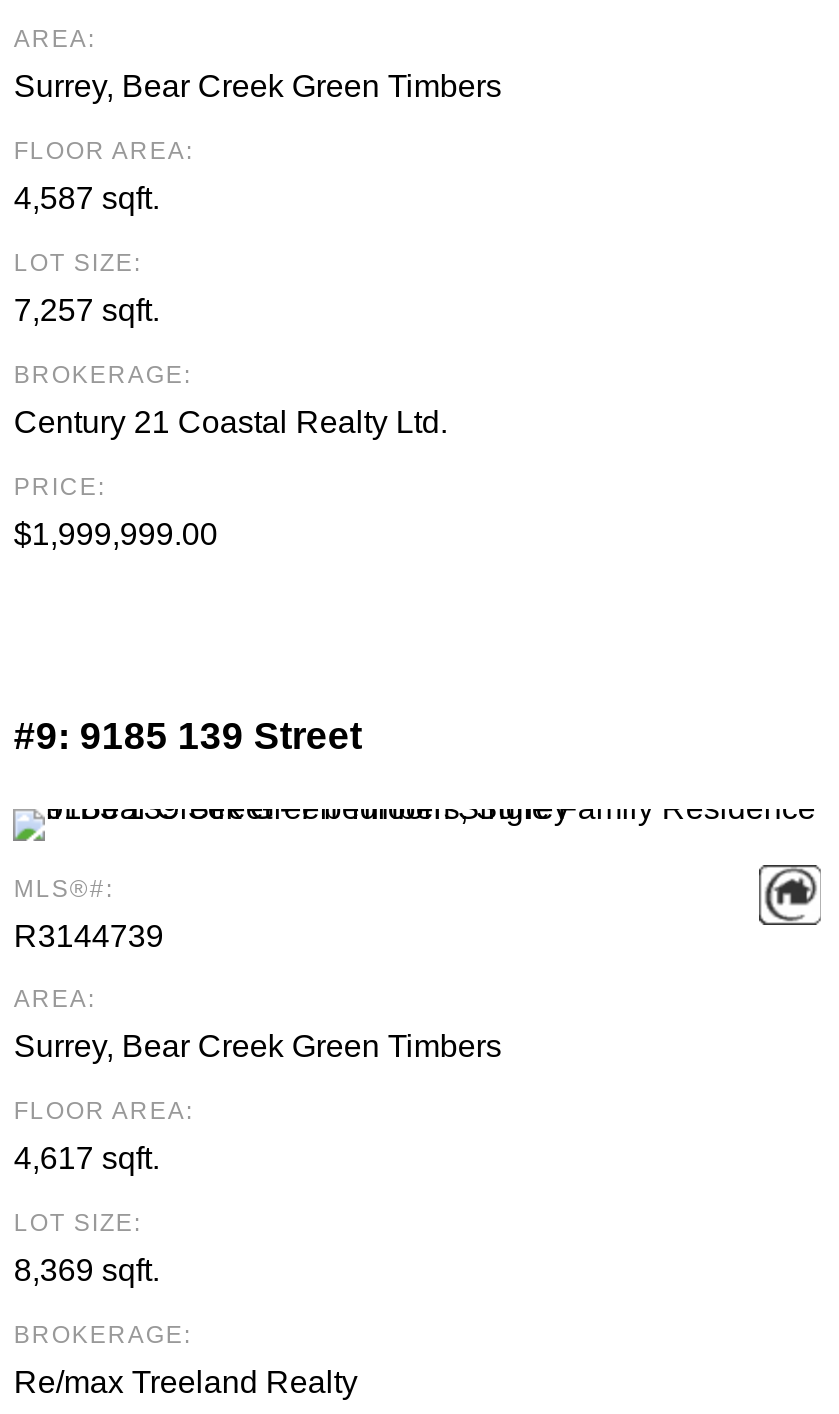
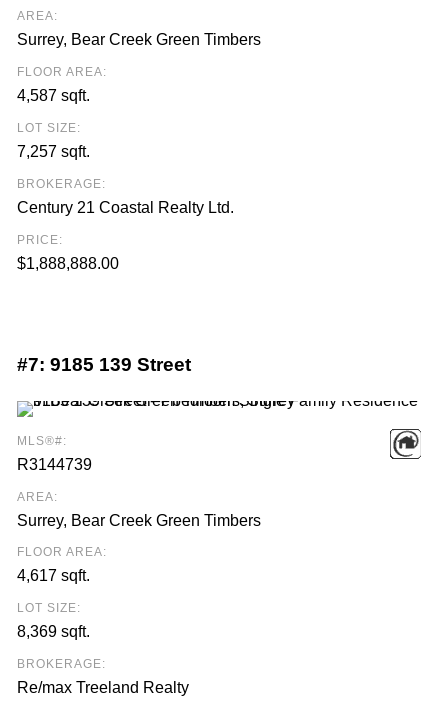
- $1,999,999.00
+ $1,888,888.00

- #9: 9185 139 Street
+ #7: 9185 139 Street
